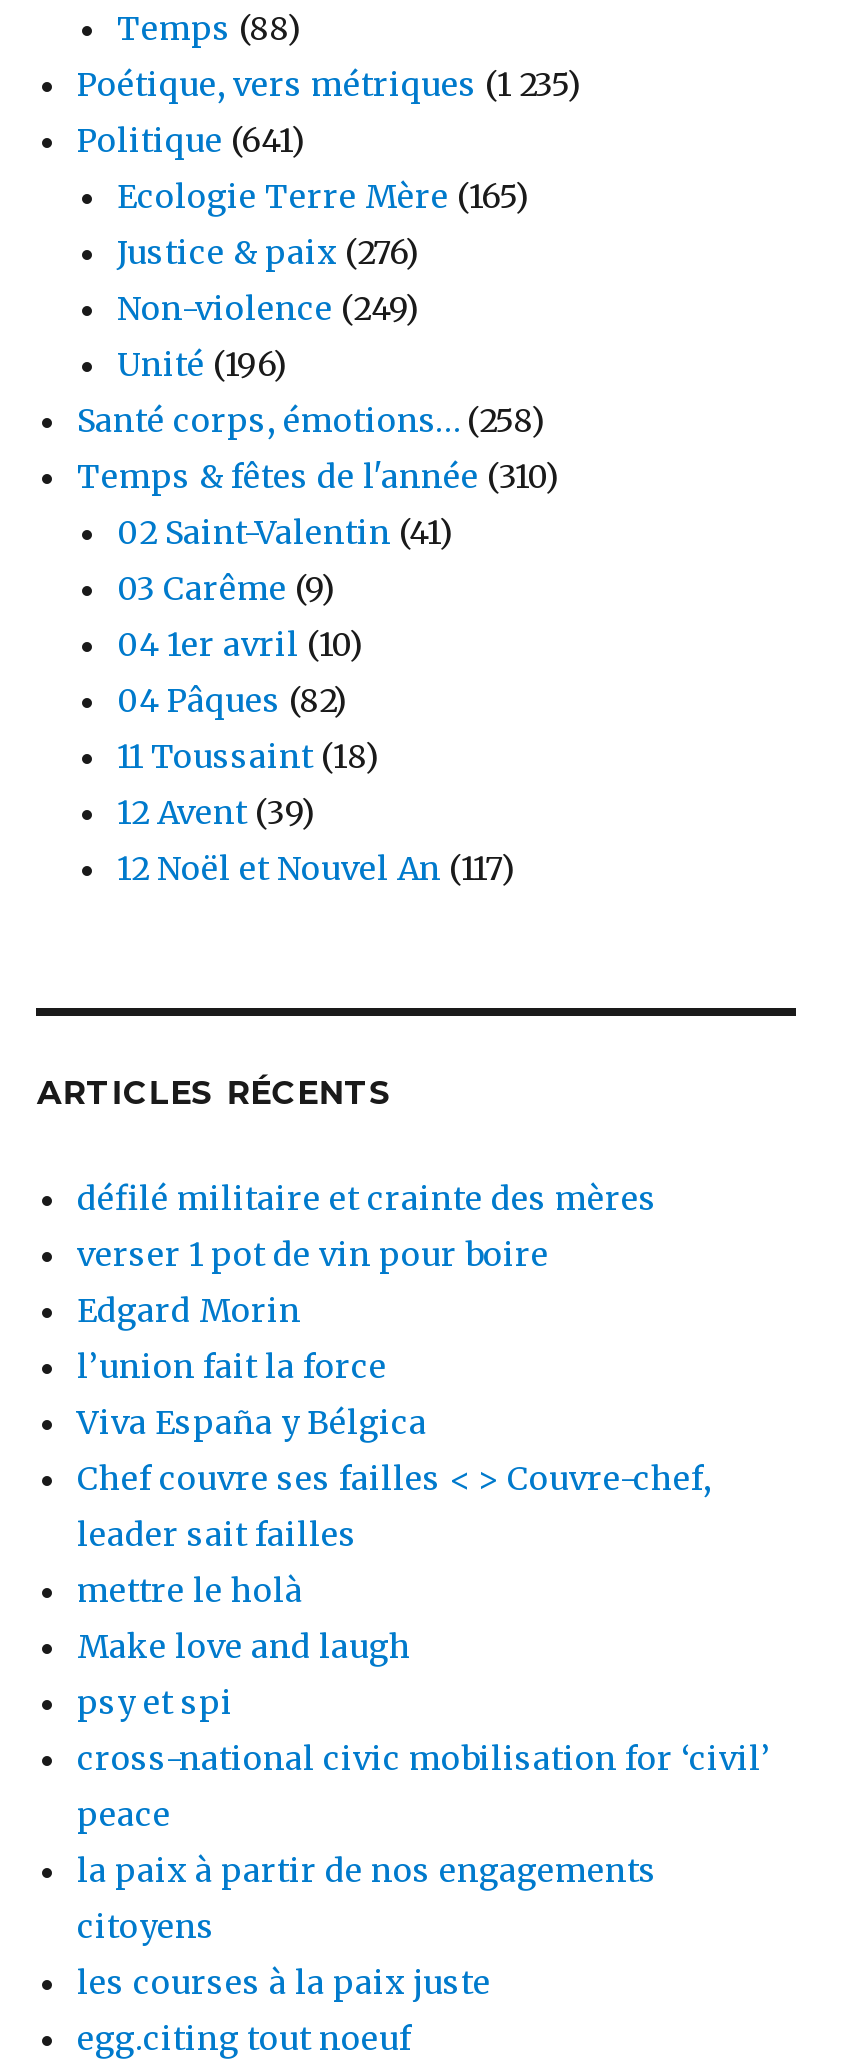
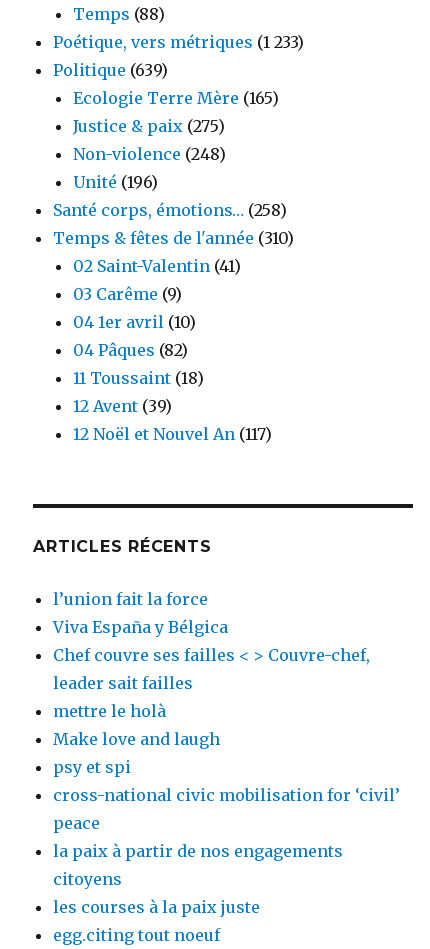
- Poétique, vers métriques (1 235)
+ Poétique, vers métriques (1 233)

- Politique (641)
+ Politique (639)

- Justice & paix (276)
+ Justice & paix (275)

- Non-violence (249)
+ Non-violence (248)

- défilé militaire et crainte des mères
- verser 1 pot de vin pour boire
- Edgard Morin
